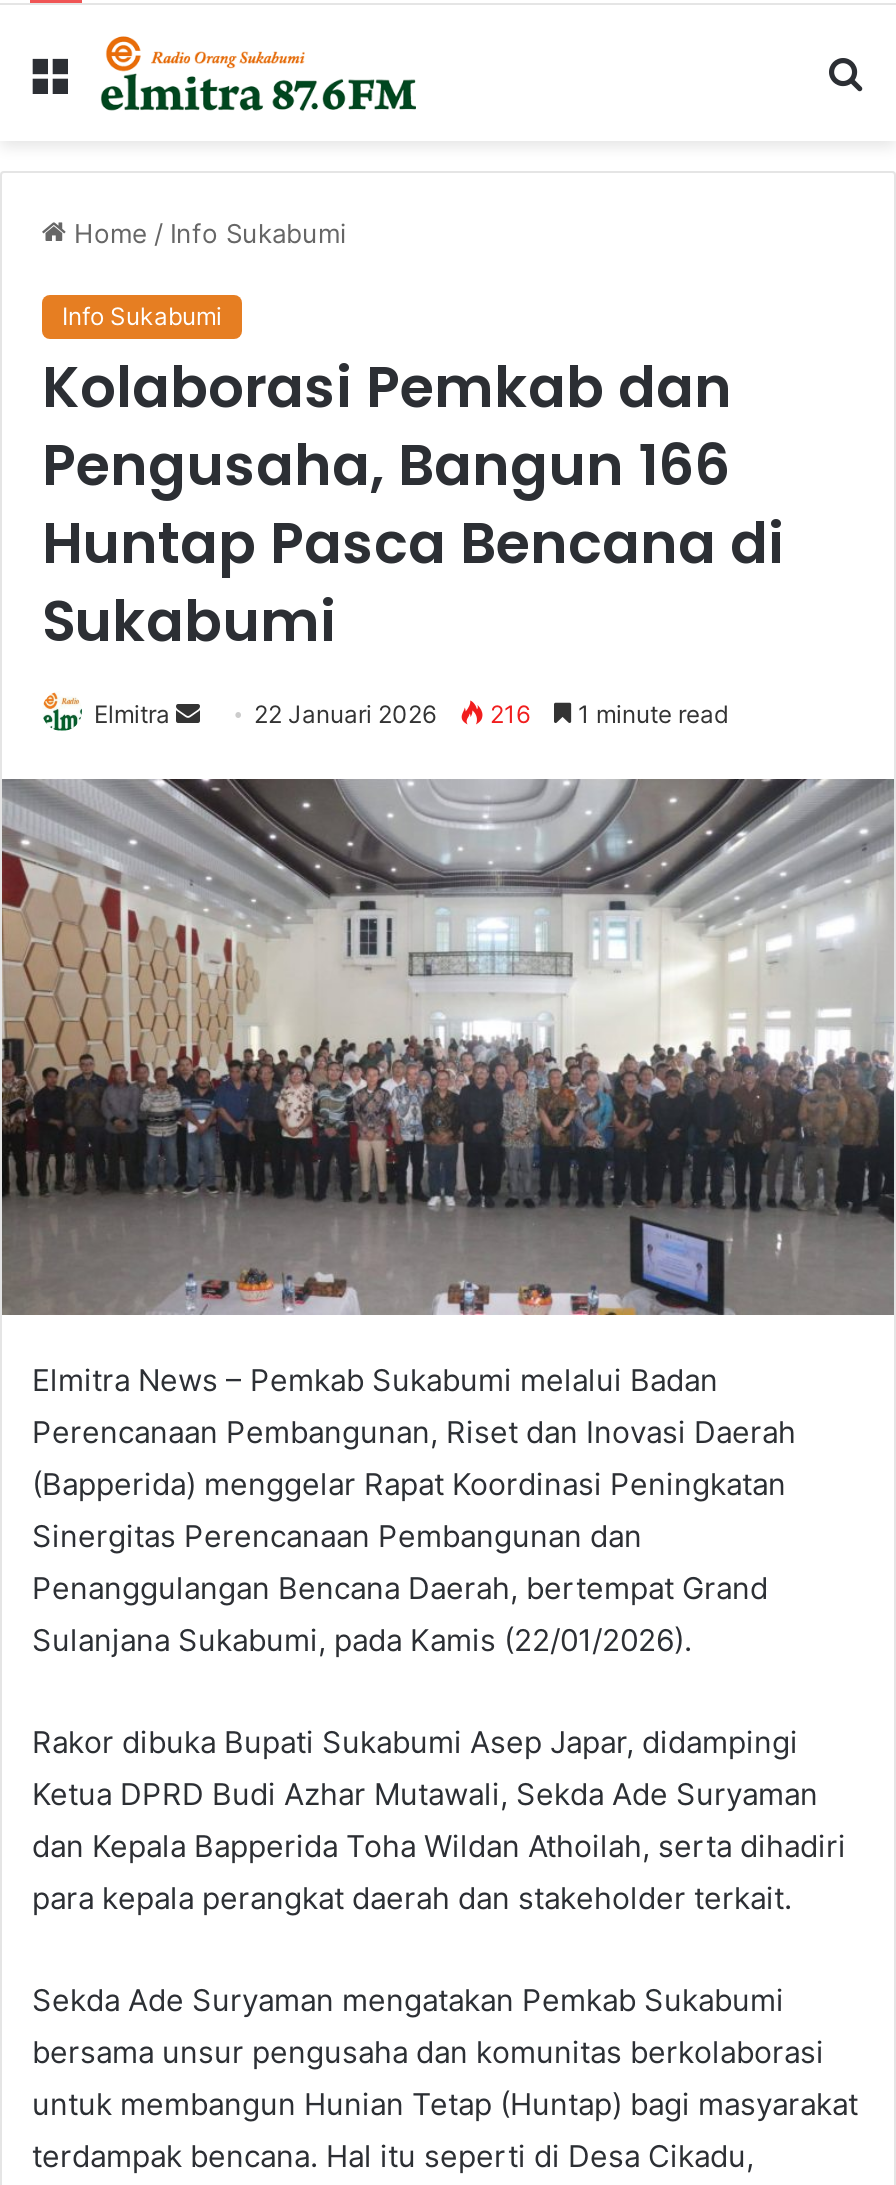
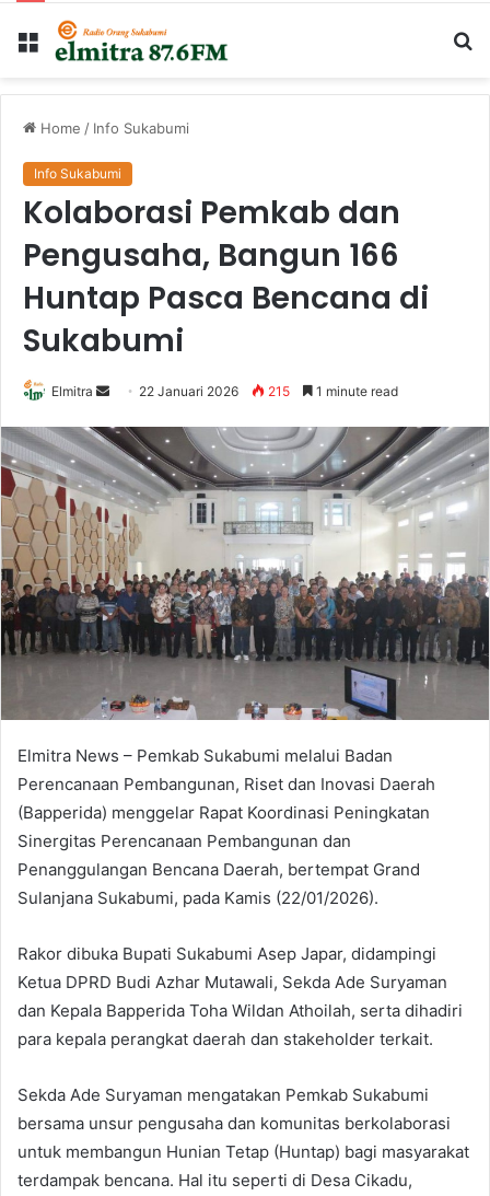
- 216
+ 215
